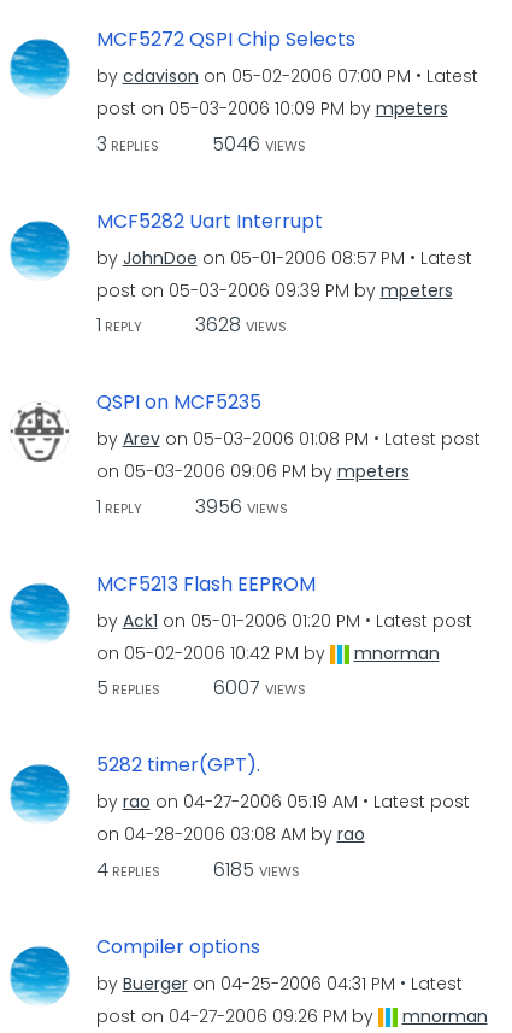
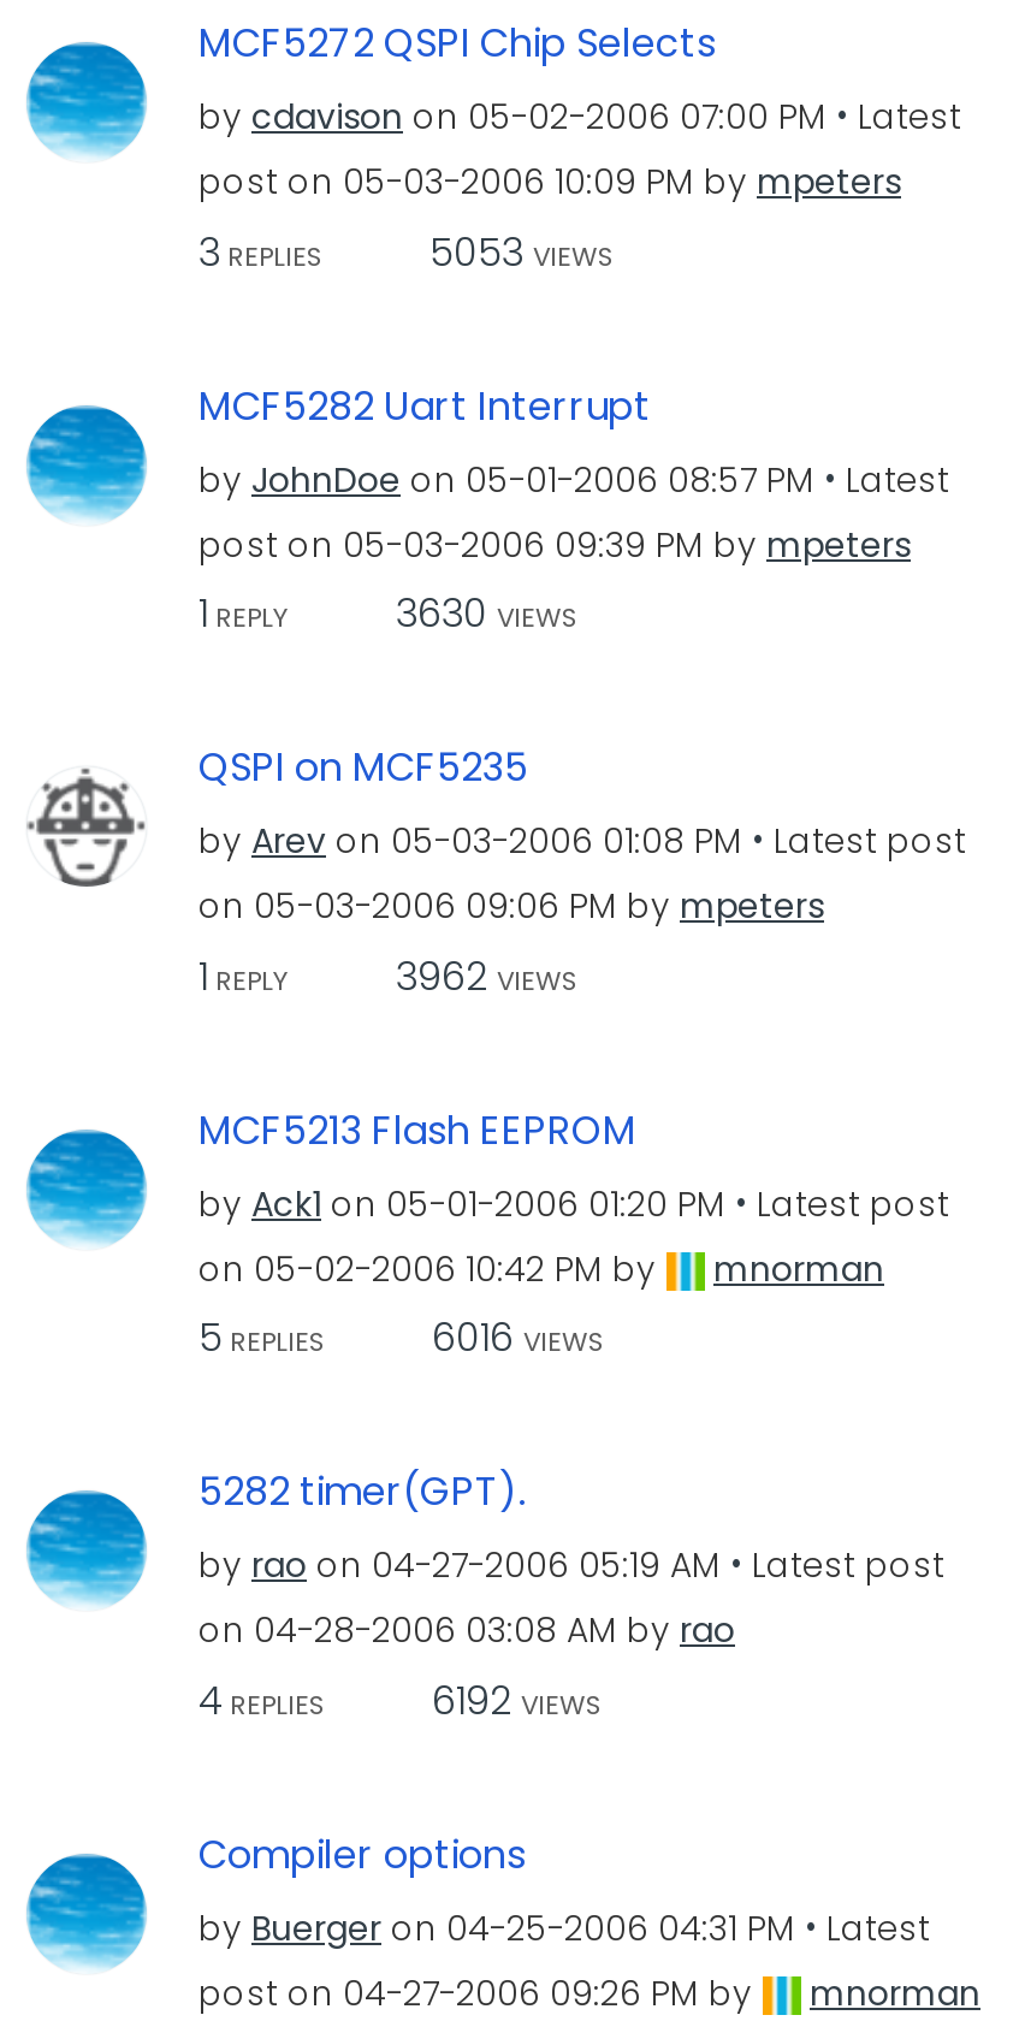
- 3 REPLIES 5046 VIEWS
+ 3 REPLIES 5053 VIEWS

- 1 REPLY 3628 VIEWS
+ 1 REPLY 3630 VIEWS

- 1 REPLY 3956 VIEWS
+ 1 REPLY 3962 VIEWS

- 5 REPLIES 6007 VIEWS
+ 5 REPLIES 6016 VIEWS

- 4 REPLIES 6185 VIEWS
+ 4 REPLIES 6192 VIEWS
